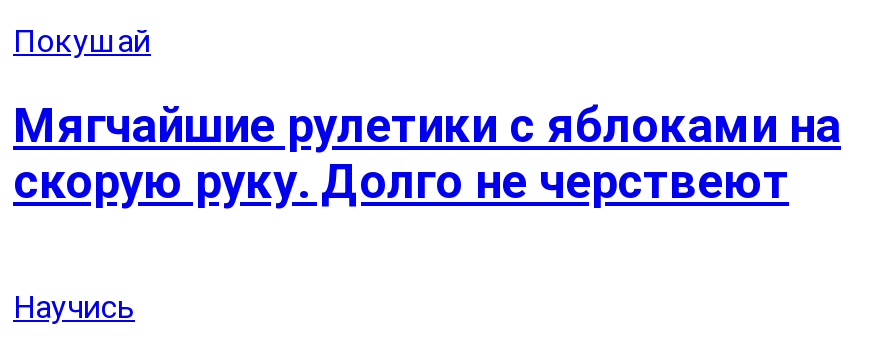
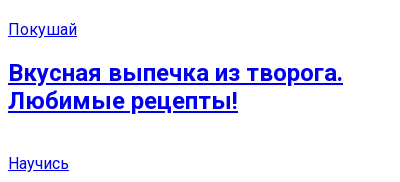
- Мягчайшие рулетики с яблоками на
- скорую руку. Долго не черствеют
+ Вкусная выпечка из творога.
+ Любимые рецепты!
